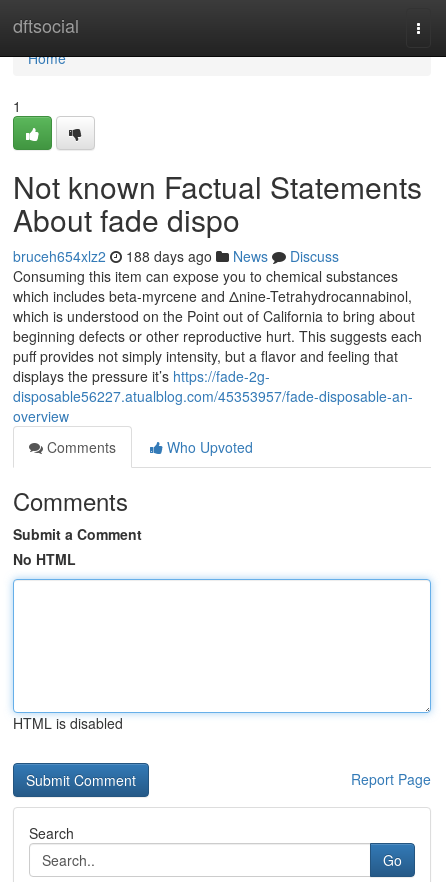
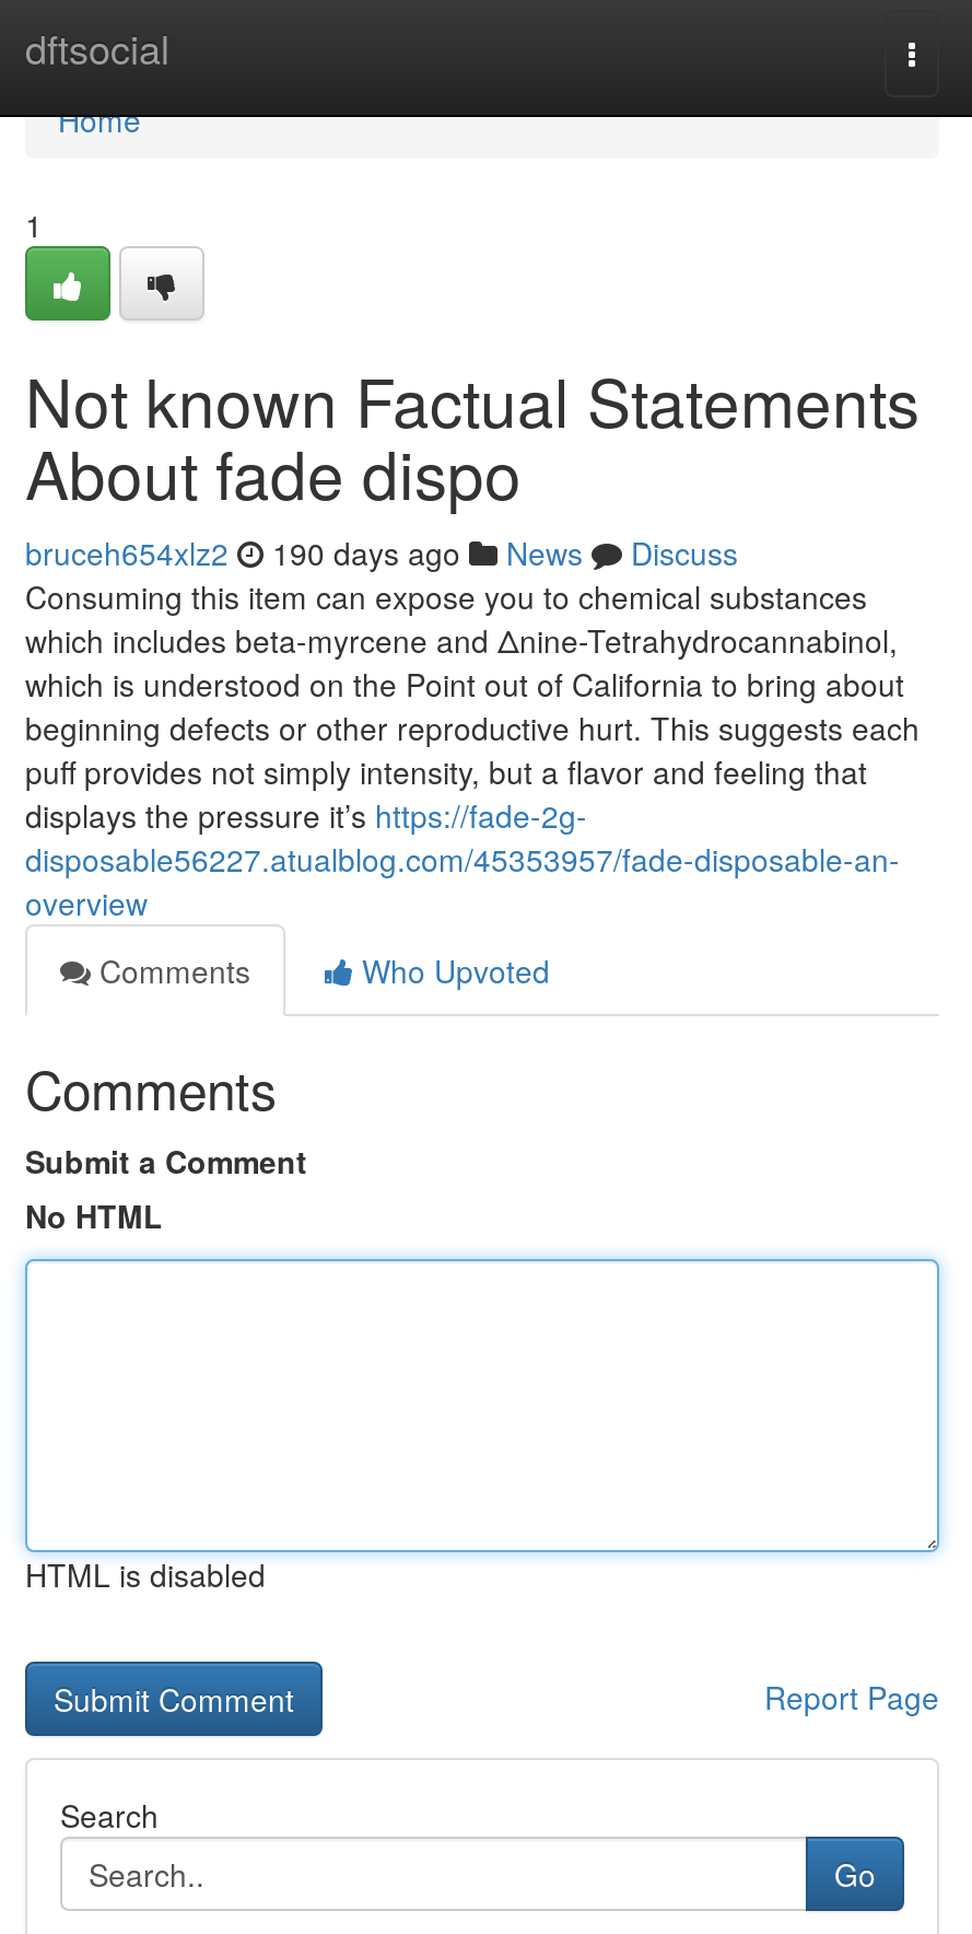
- bruceh654xlz2 188 days ago News Discuss
+ bruceh654xlz2 190 days ago News Discuss
